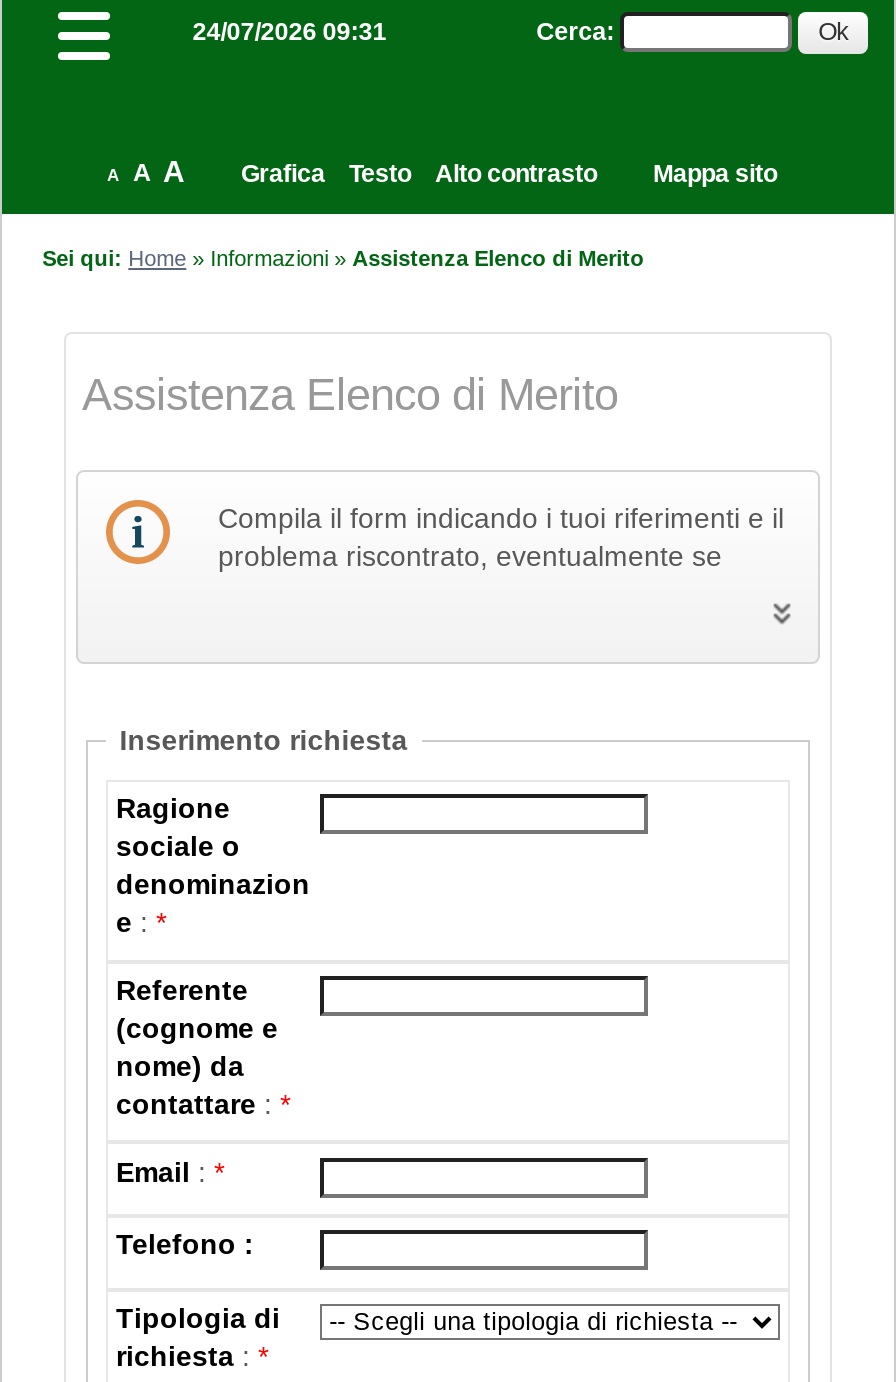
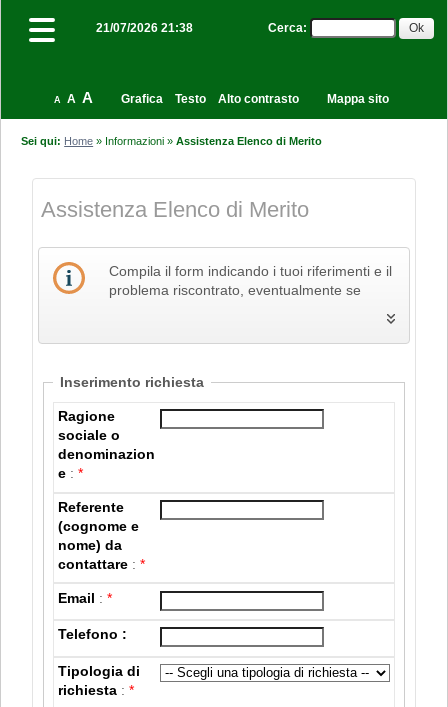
- 24/07/2026 09:31
+ 21/07/2026 21:38
